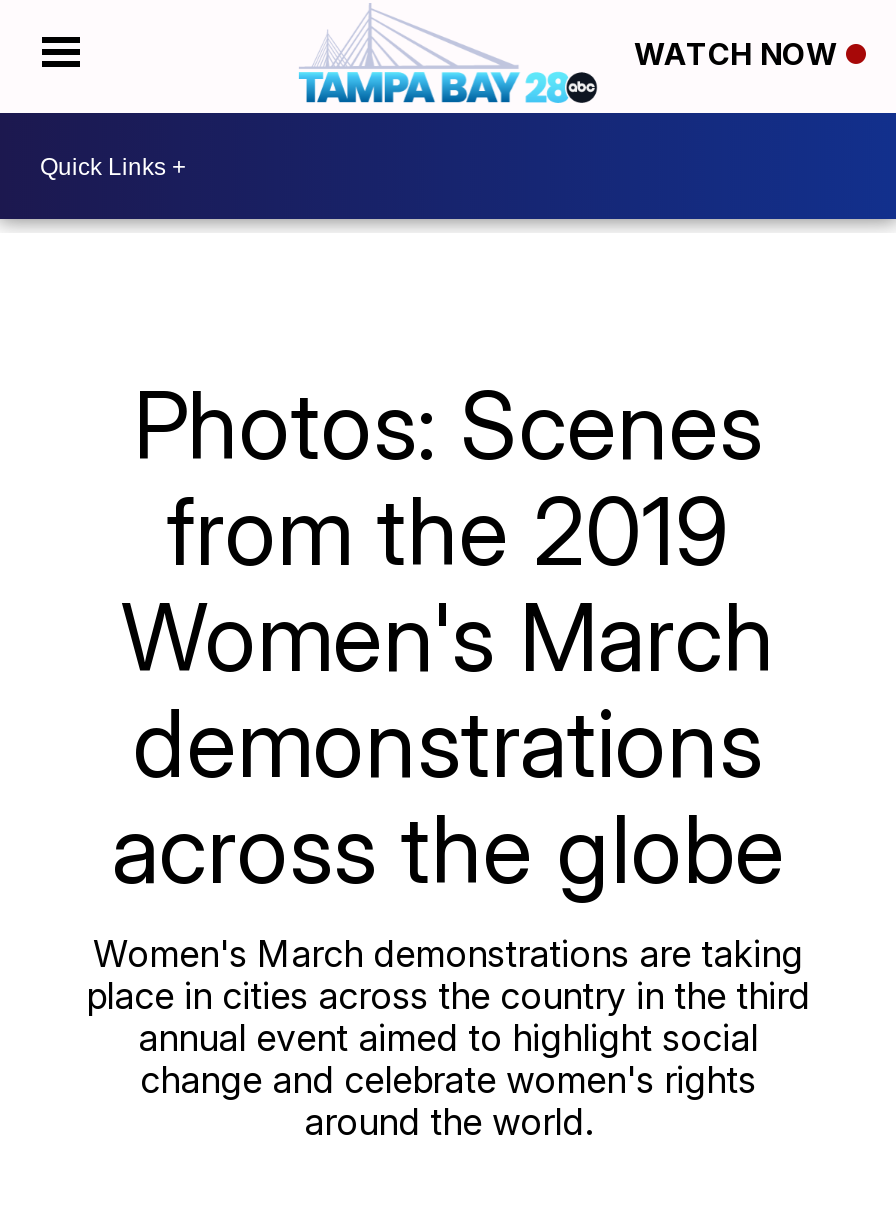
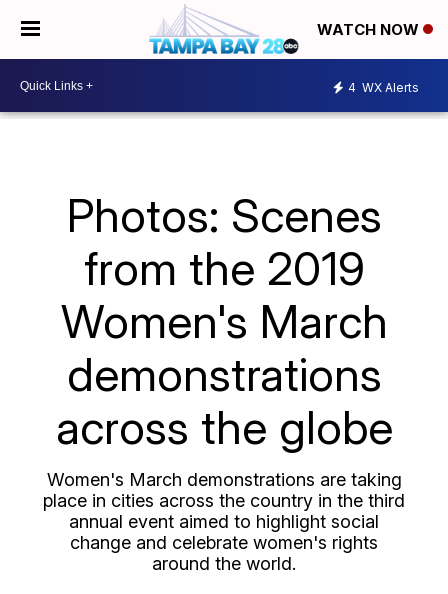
+ 4 WX Alerts
